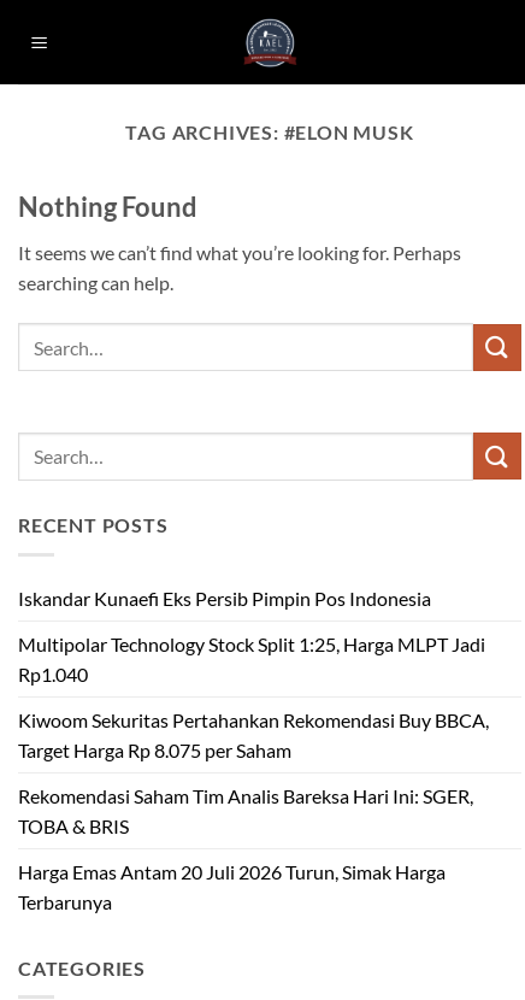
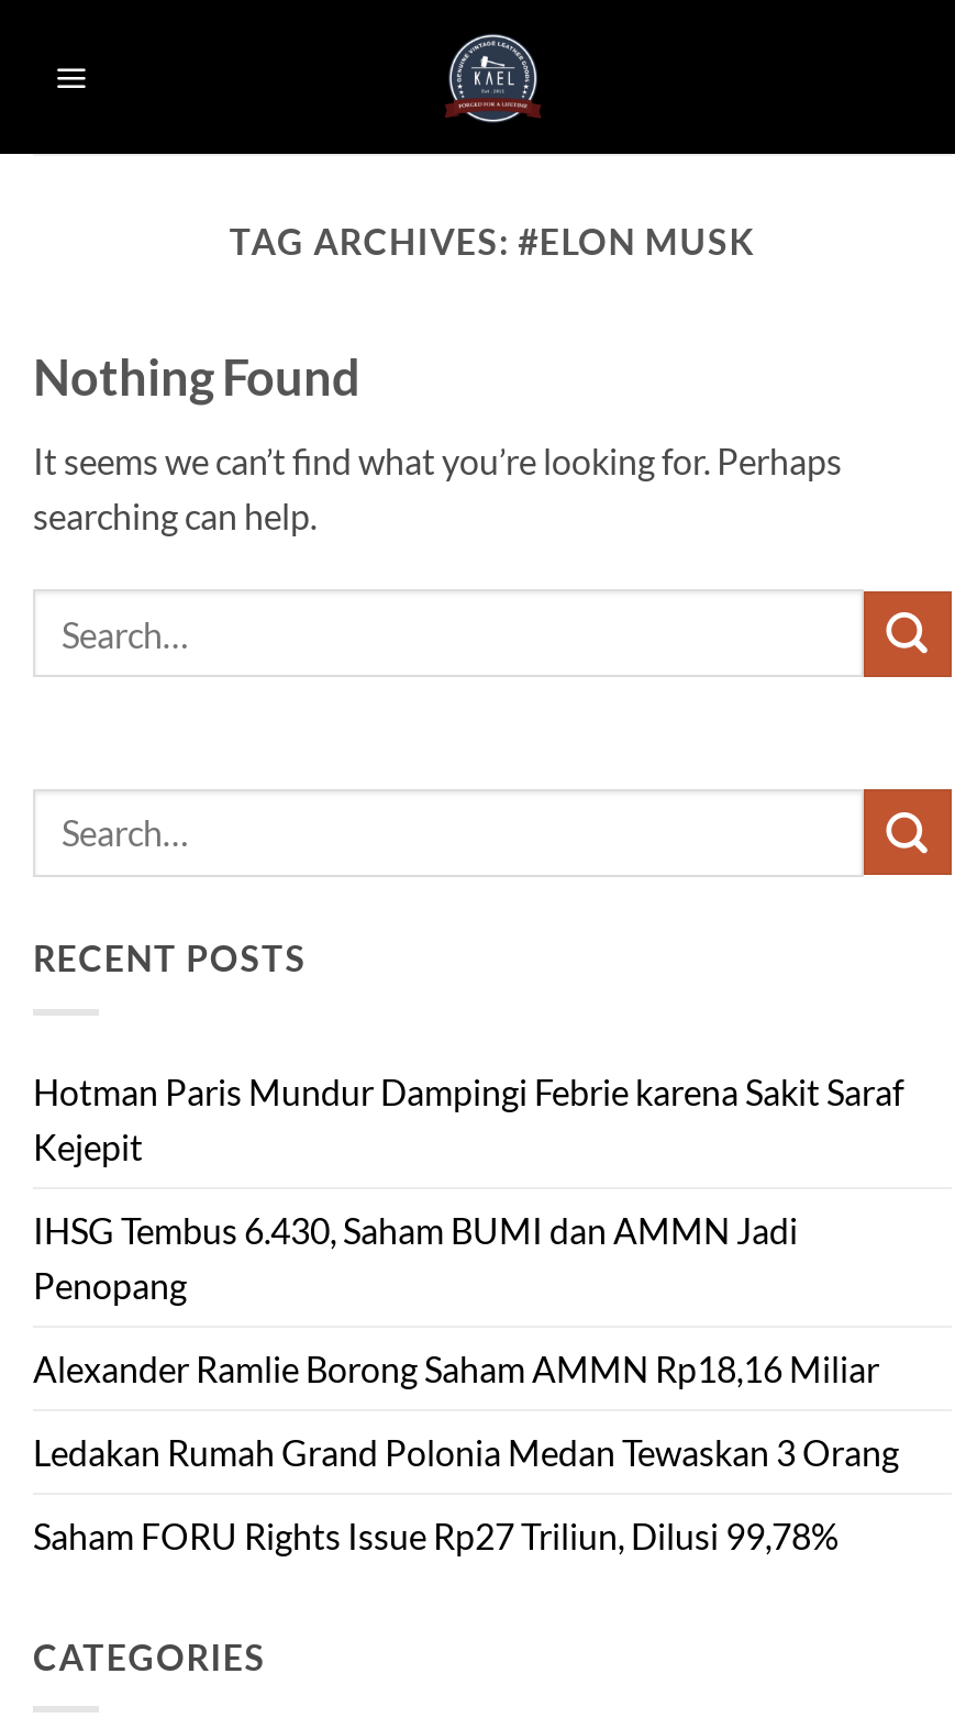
- Iskandar Kunaefi Eks Persib Pimpin Pos Indonesia
+ Hotman Paris Mundur Dampingi Febrie karena Sakit Saraf
+ Kejepit

- Multipolar Technology Stock Split 1:25, Harga MLPT Jadi
- Rp1.040
+ IHSG Tembus 6.430, Saham BUMI dan AMMN Jadi
+ Penopang

- Kiwoom Sekuritas Pertahankan Rekomendasi Buy BBCA,
- Target Harga Rp 8.075 per Saham
+ Alexander Ramlie Borong Saham AMMN Rp18,16 Miliar

- Rekomendasi Saham Tim Analis Bareksa Hari Ini: SGER,
- TOBA & BRIS
+ Ledakan Rumah Grand Polonia Medan Tewaskan 3 Orang

- Harga Emas Antam 20 Juli 2026 Turun, Simak Harga
- Terbarunya
+ Saham FORU Rights Issue Rp27 Triliun, Dilusi 99,78%
